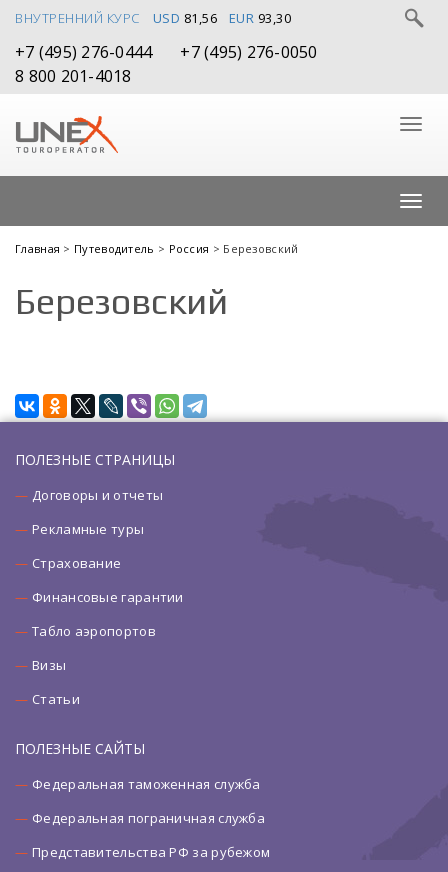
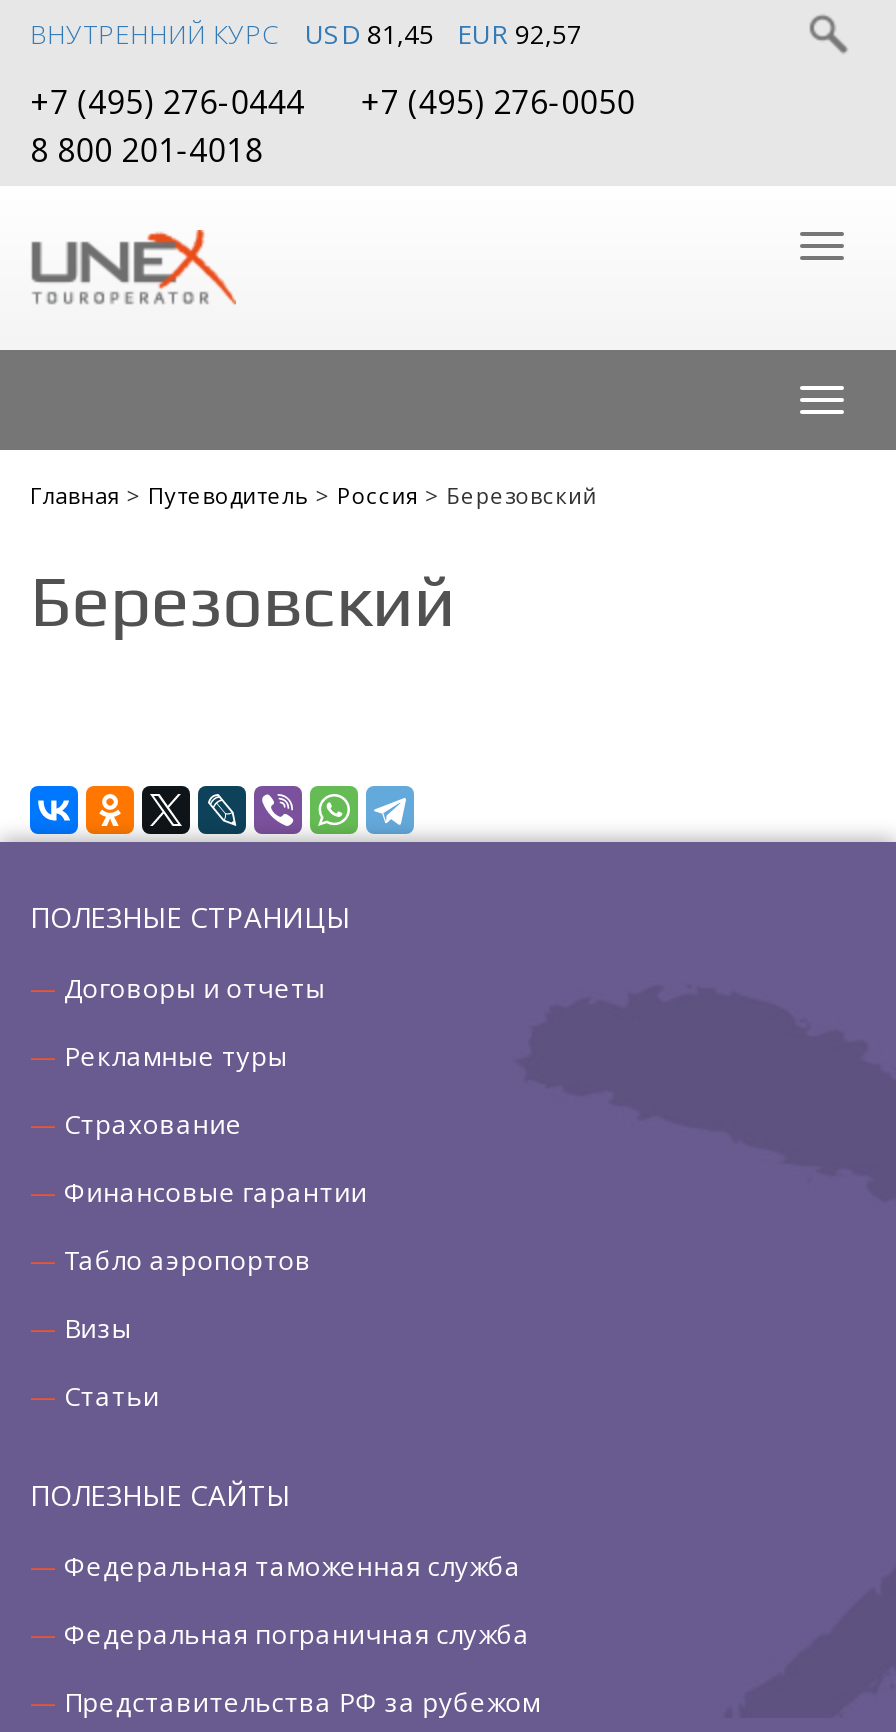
- USD 81,56
+ USD 81,45

- EUR 93,30
+ EUR 92,57
